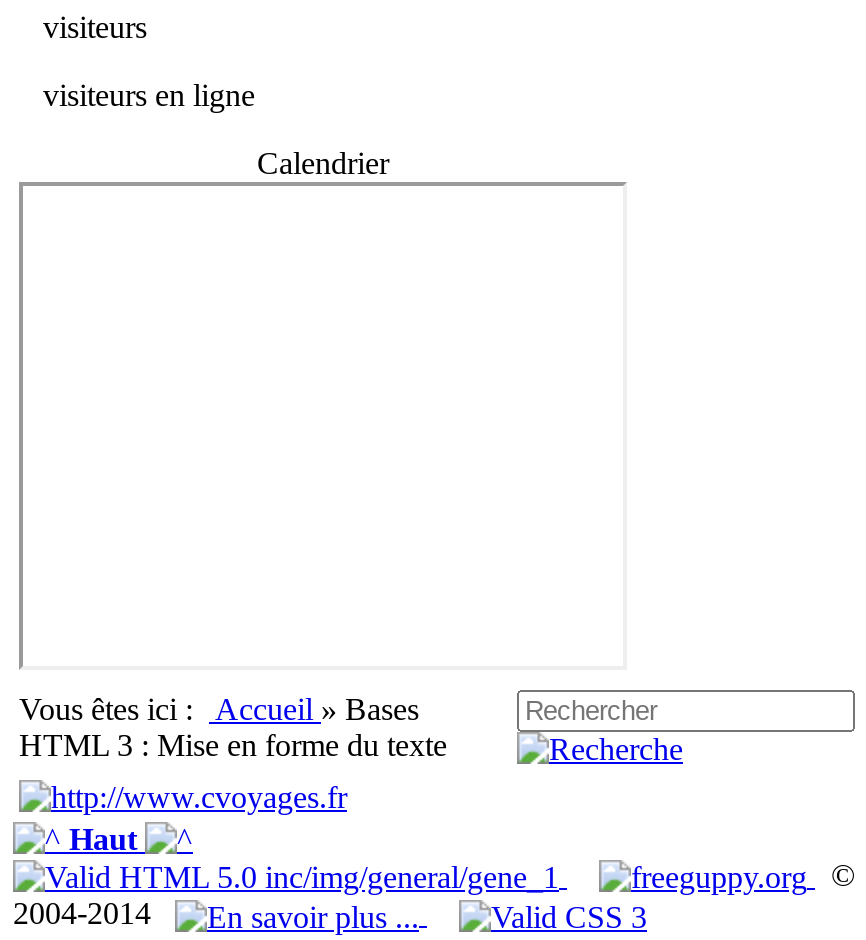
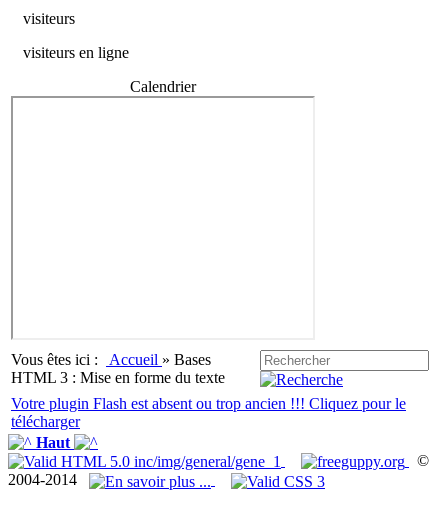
+ Votre plugin Flash est absent ou trop ancien !!! Cliquez pour le
+ télécharger
